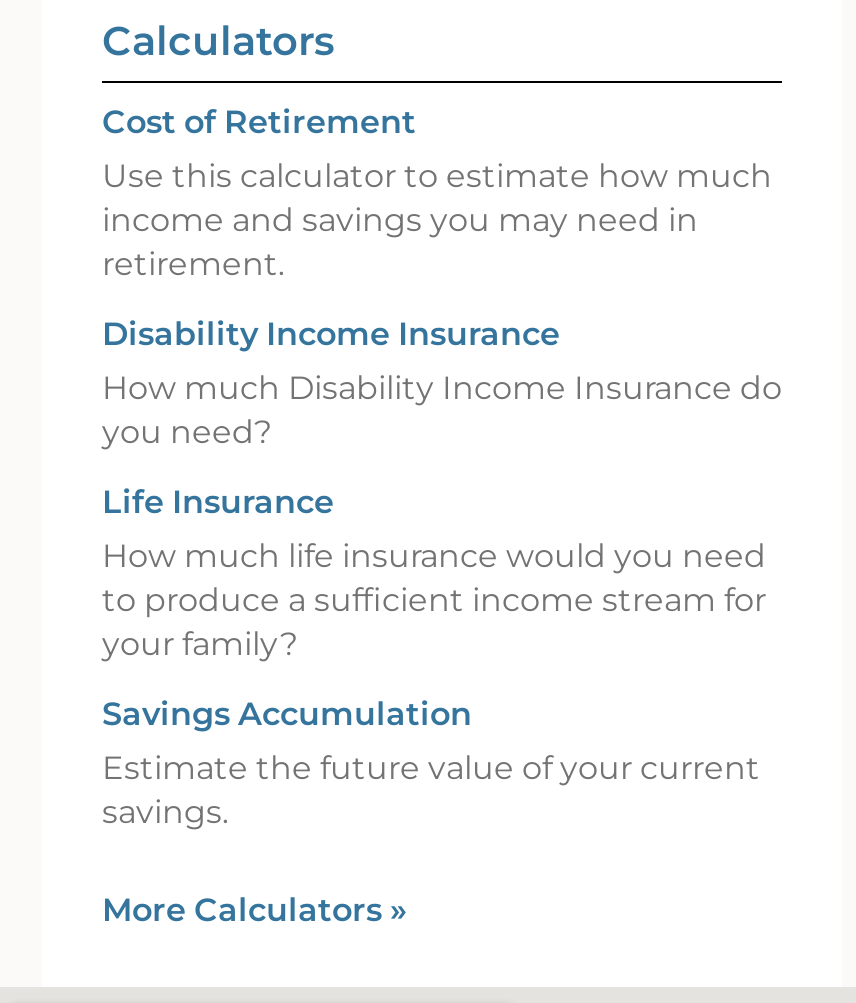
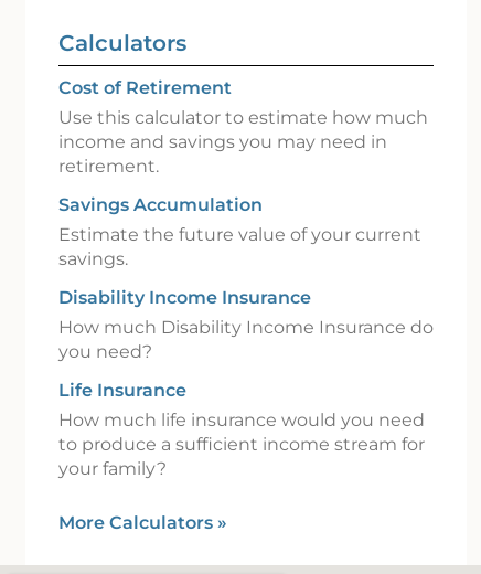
moved down: Disability Income Insurance | How much Disability Income Insurance do | you need? | Life Insurance | How much life insurance would you need | to produce a sufficient income stream for | your family?

moved up: Savings Accumulation | Estimate the future value of your current | savings.
